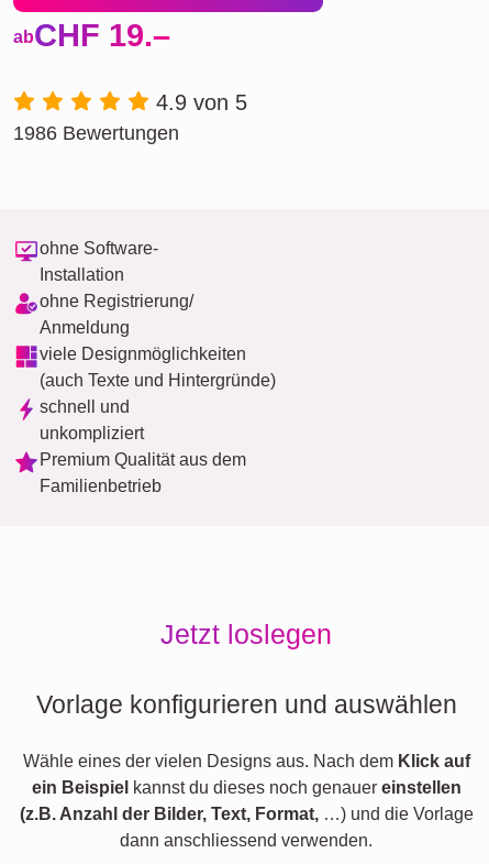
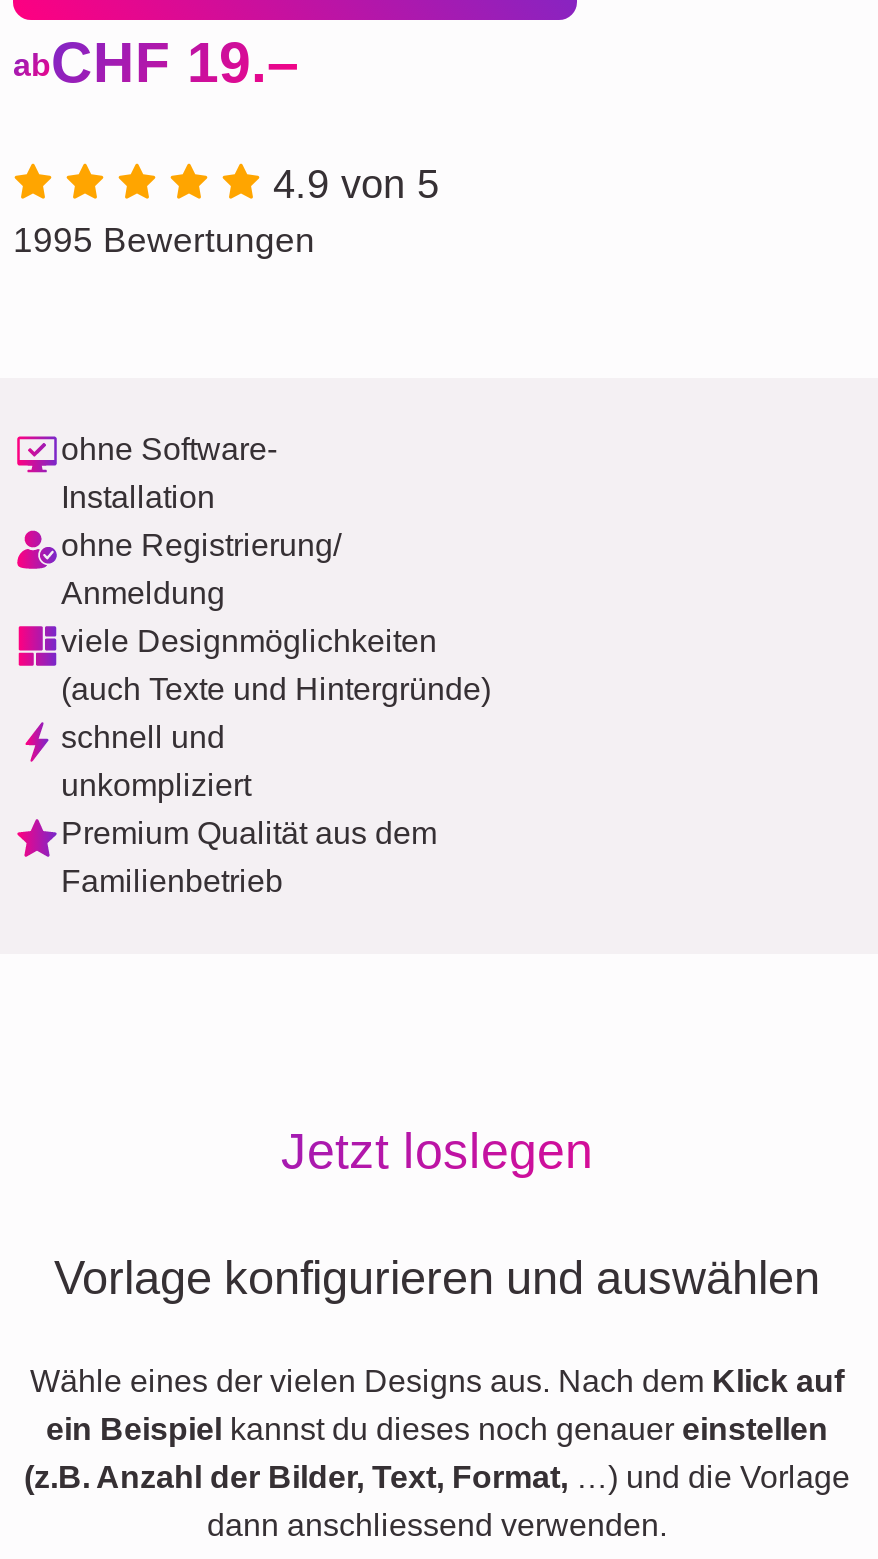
- 1986 Bewertungen
+ 1995 Bewertungen
